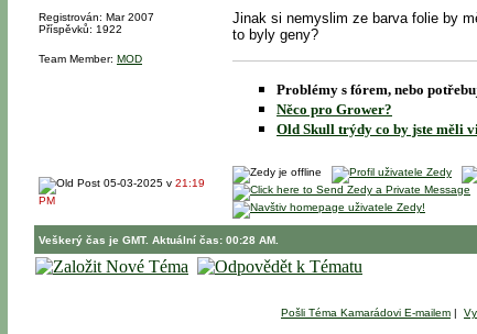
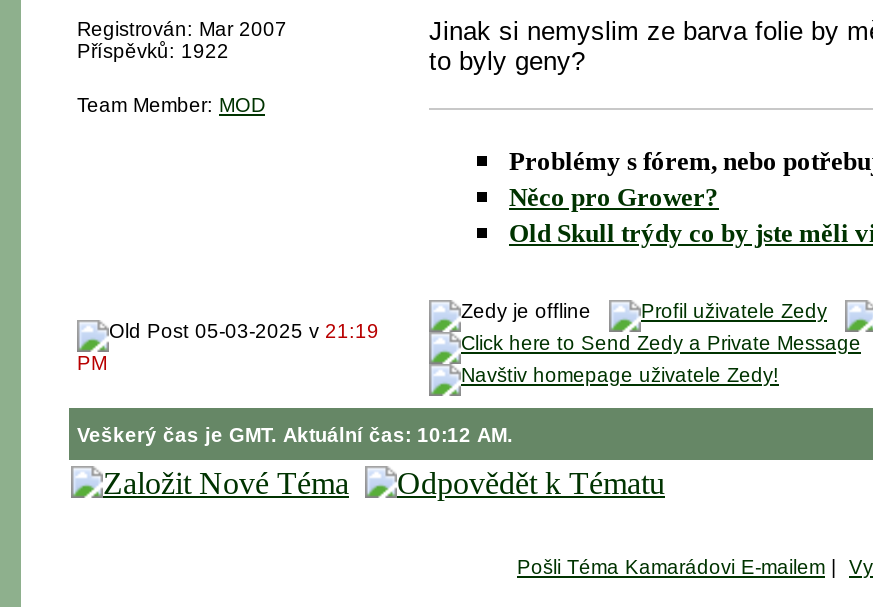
- Veškerý čas je GMT. Aktuální čas: 00:28 AM.
+ Veškerý čas je GMT. Aktuální čas: 10:12 AM.
